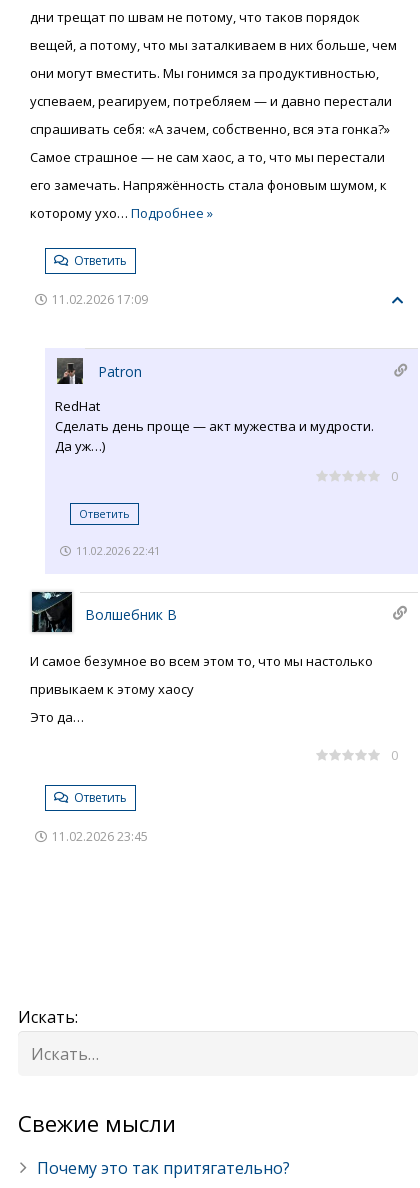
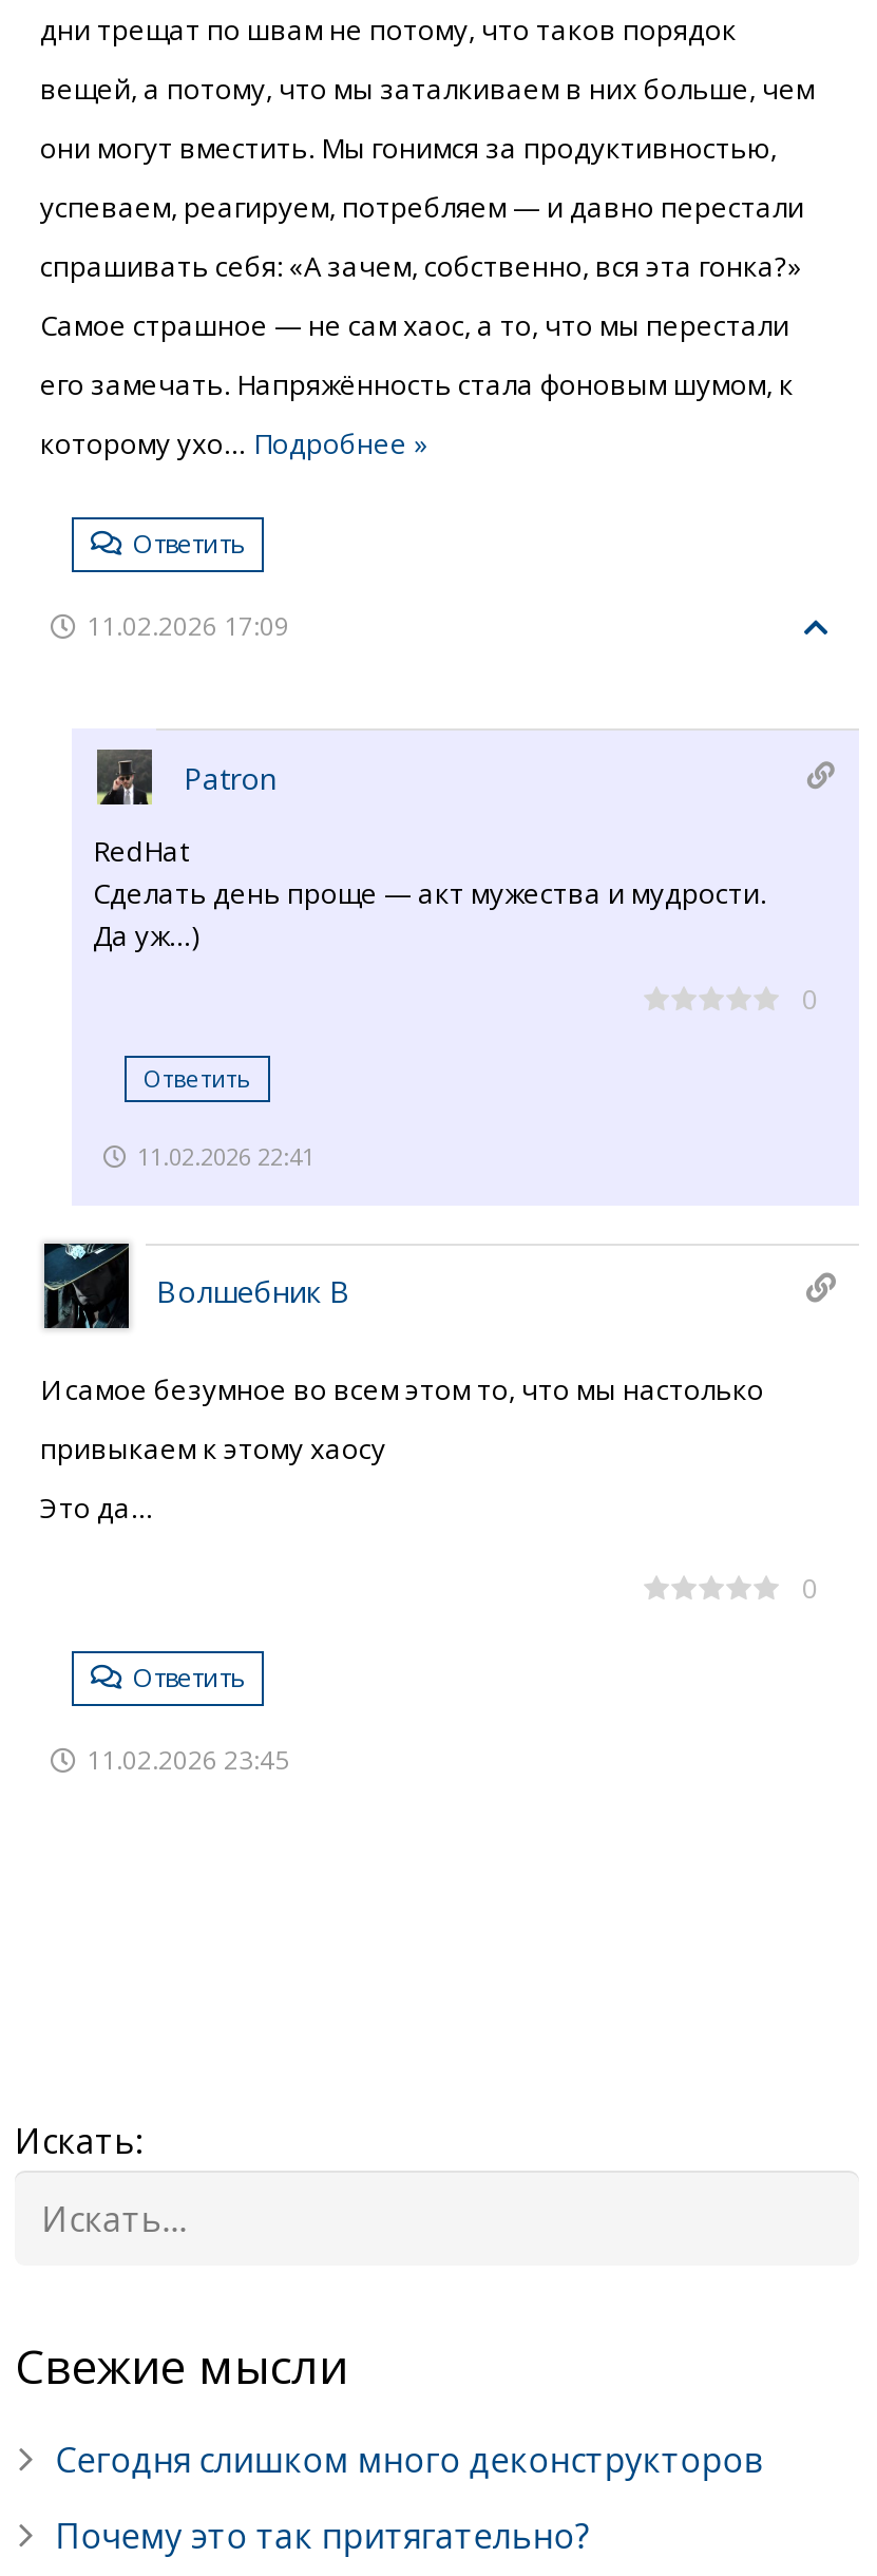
+ Сегодня слишком много деконструкторов
